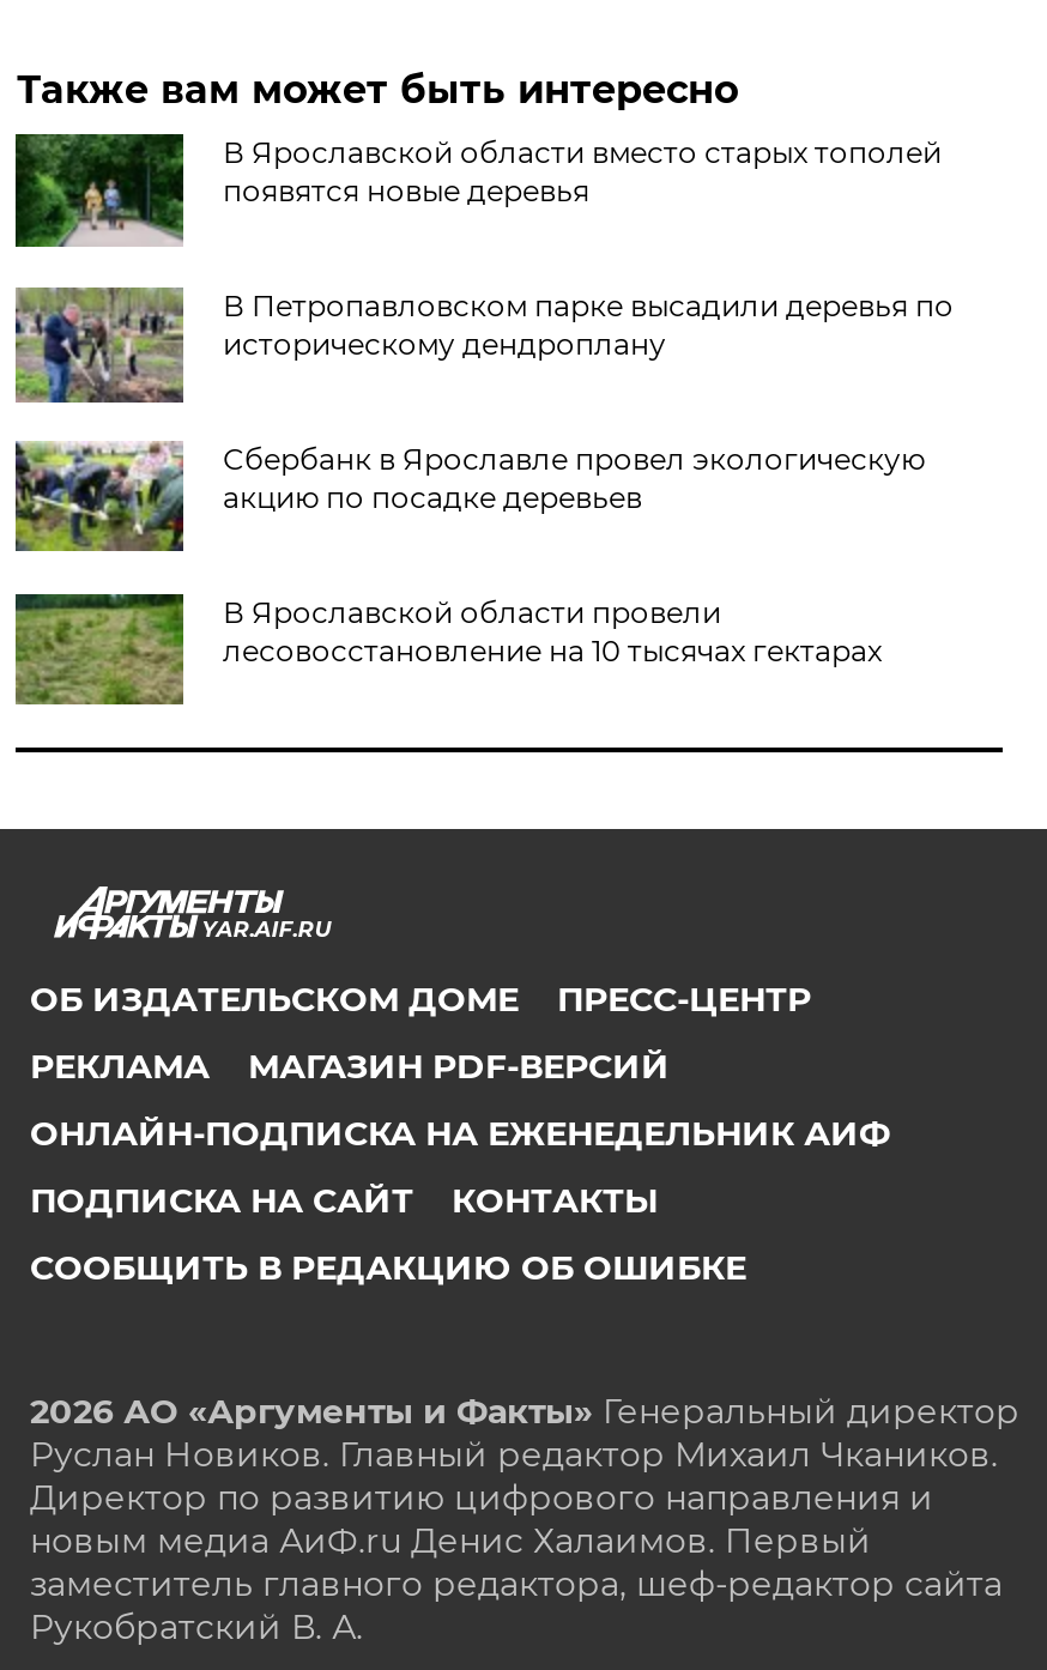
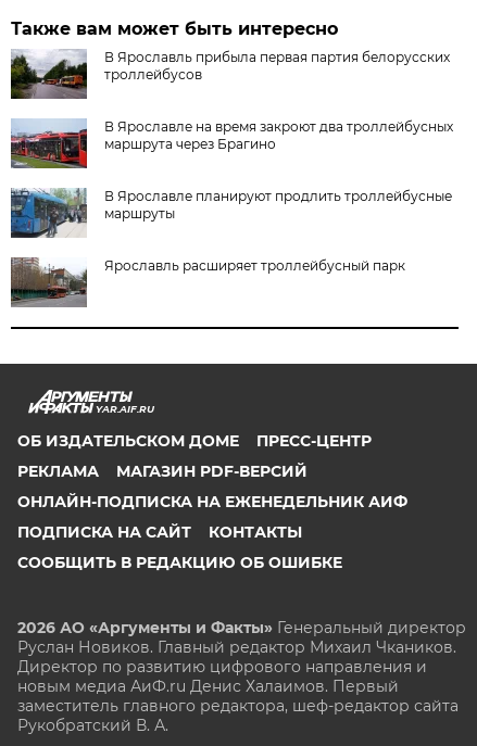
- [image]
- В Ярославской области вместо старых тополей
- появятся новые деревья
+ [image]
+ В Ярославль прибыла первая партия белорусских
+ троллейбусов

- [image]
- В Петропавловском парке высадили деревья по
- историческому дендроплану
+ [image]
+ В Ярославле на время закроют два троллейбусных
+ маршрута через Брагино

- [image]
- Сбербанк в Ярославле провел экологическую
- акцию по посадке деревьев
+ [image]
+ В Ярославле планируют продлить троллейбусные
+ маршруты

- [image]
- В Ярославской области провели
- лесовосстановление на 10 тысячах гектарах
+ [image]
+ Ярославль расширяет троллейбусный парк
